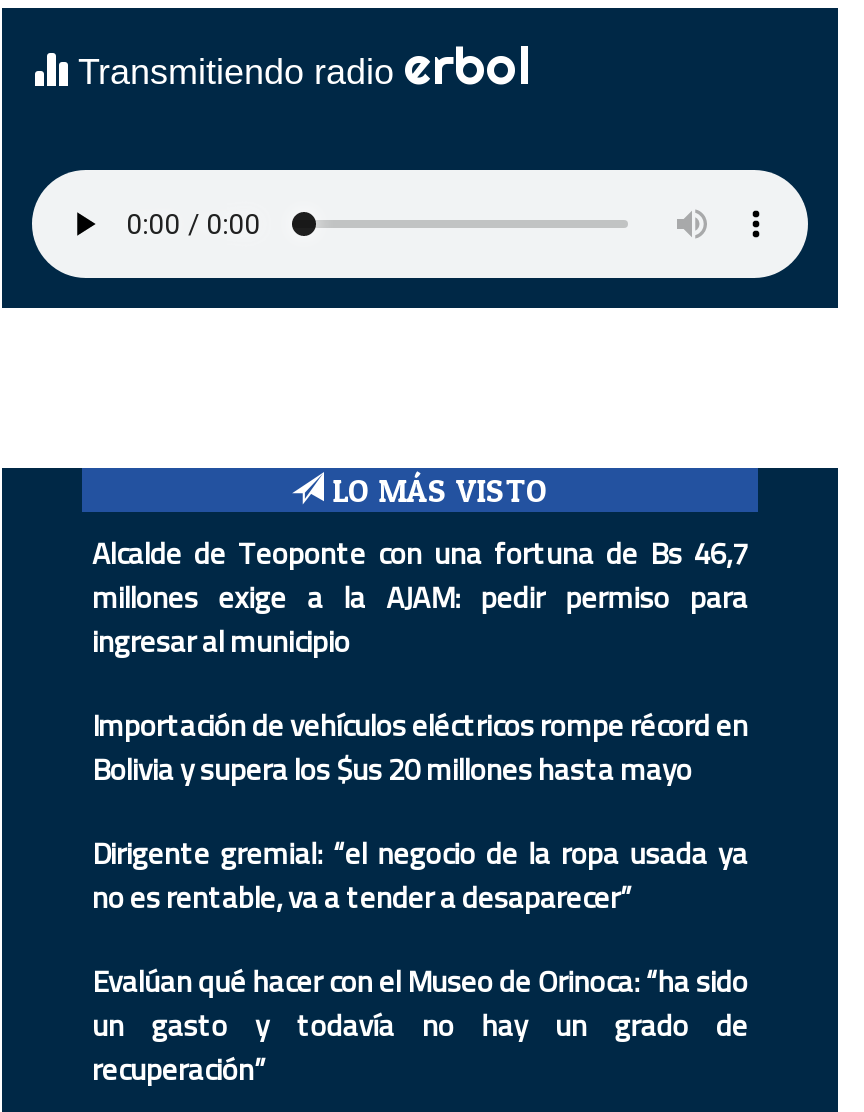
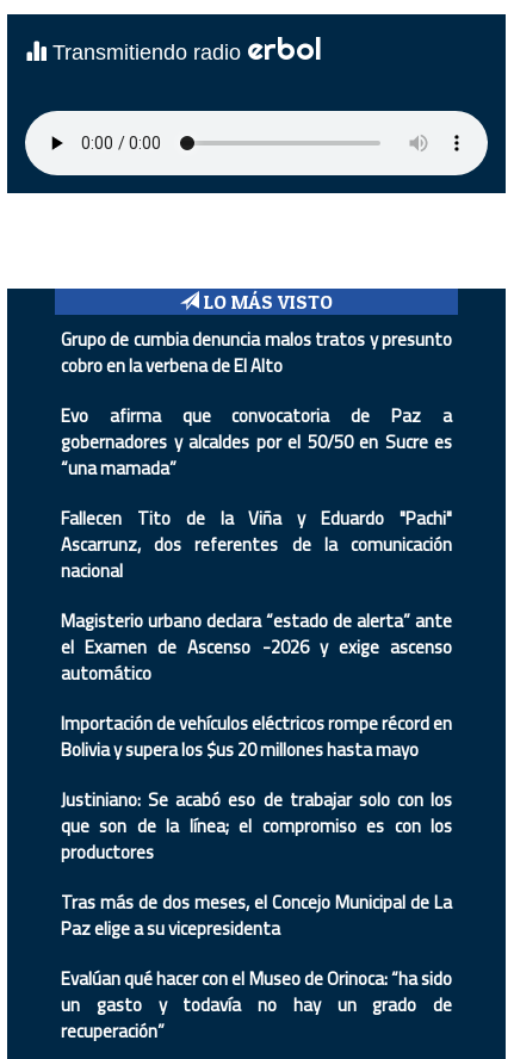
- Alcalde de Teoponte con una fortuna de Bs 46,7
- millones exige a la AJAM: pedir permiso para
- ingresar al municipio
+ Grupo de cumbia denuncia malos tratos y presunto
+ cobro en la verbena de El Alto
+ Evo afirma que convocatoria de Paz a
+ gobernadores y alcaldes por el 50/50 en Sucre es
+ “una mamada”
+ Fallecen Tito de la Viña y Eduardo "Pachi"
+ Ascarrunz, dos referentes de la comunicación
+ nacional
+ Magisterio urbano declara “estado de alerta” ante
+ el Examen de Ascenso -2026 y exige ascenso
+ automático

- Dirigente gremial: “el negocio de la ropa usada ya
- no es rentable, va a tender a desaparecer”
+ Justiniano: Se acabó eso de trabajar solo con los
+ que son de la línea; el compromiso es con los
+ productores
+ Tras más de dos meses, el Concejo Municipal de La
+ Paz elige a su vicepresidenta
